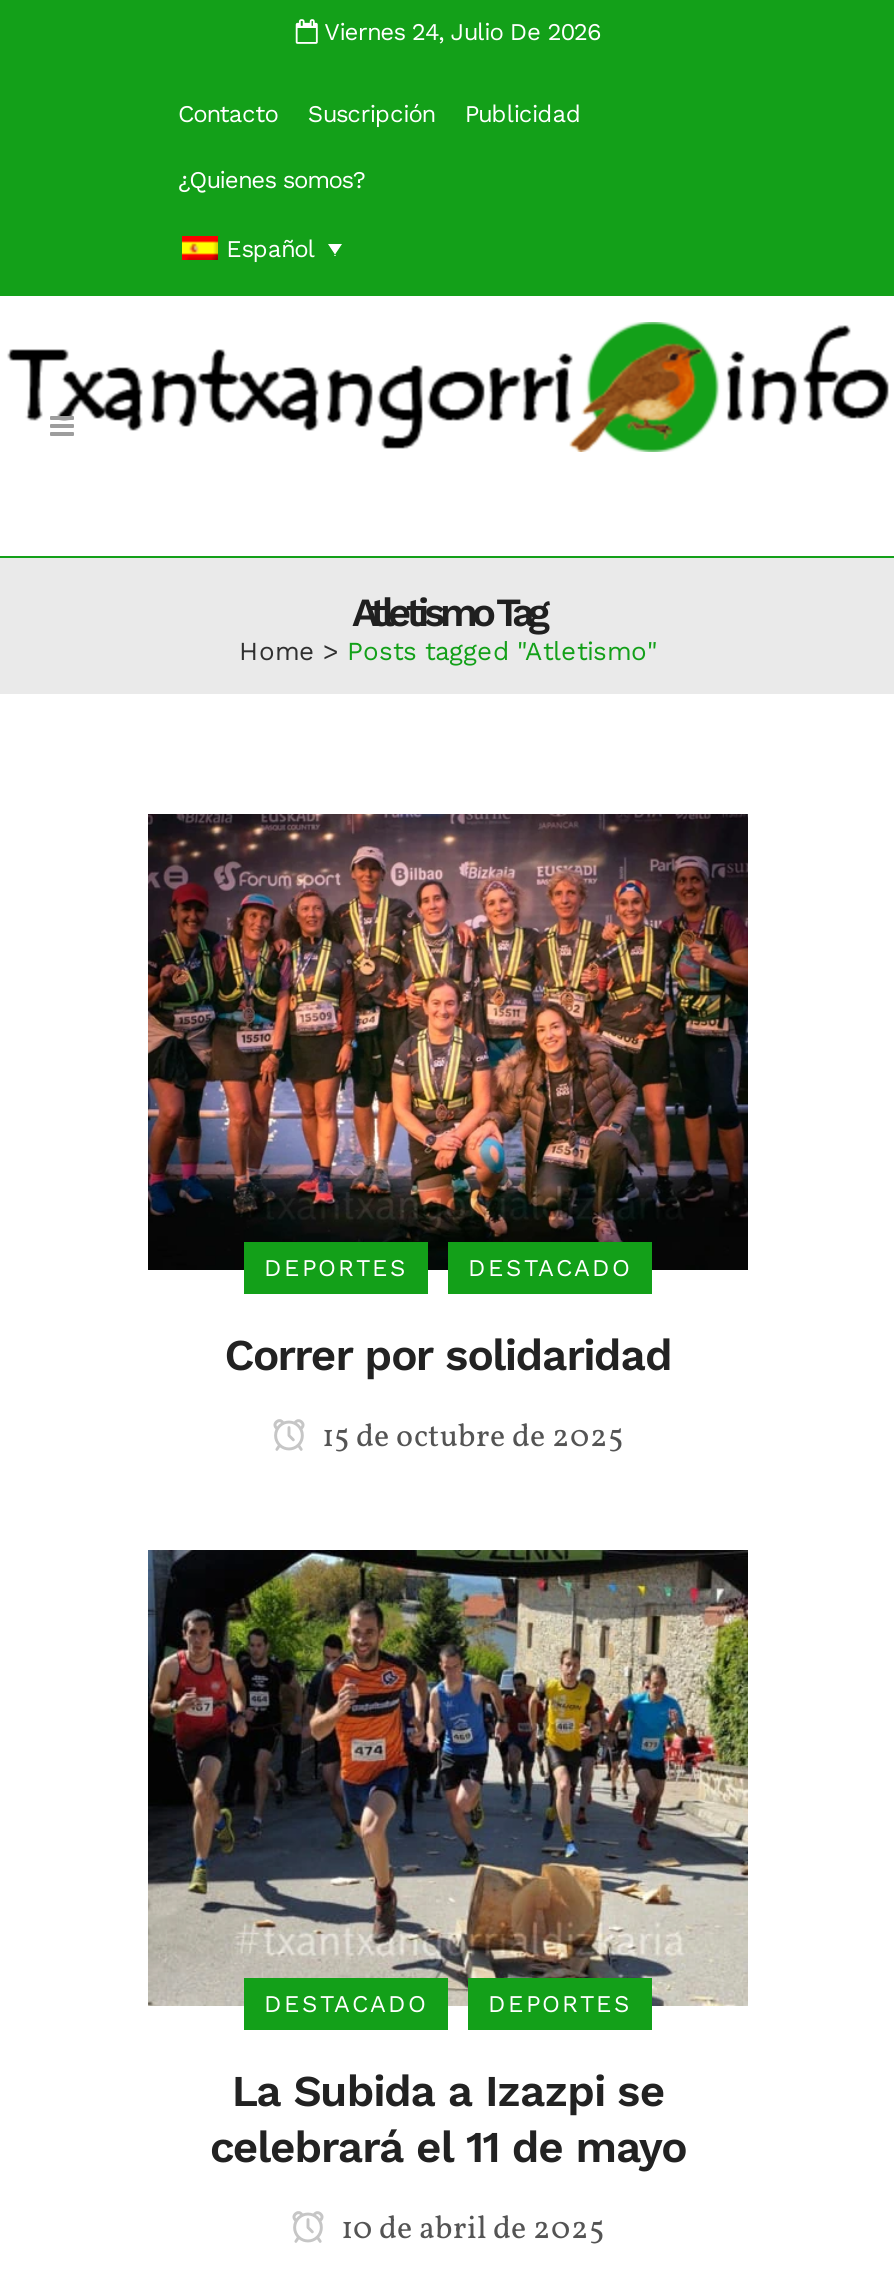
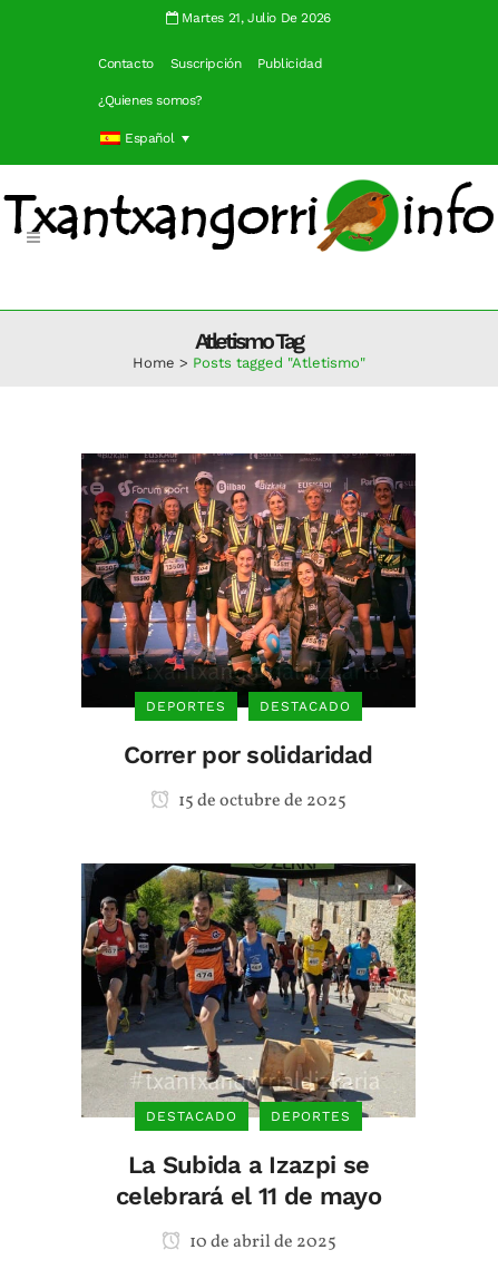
- Viernes 24, Julio De 2026
+ Martes 21, Julio De 2026
